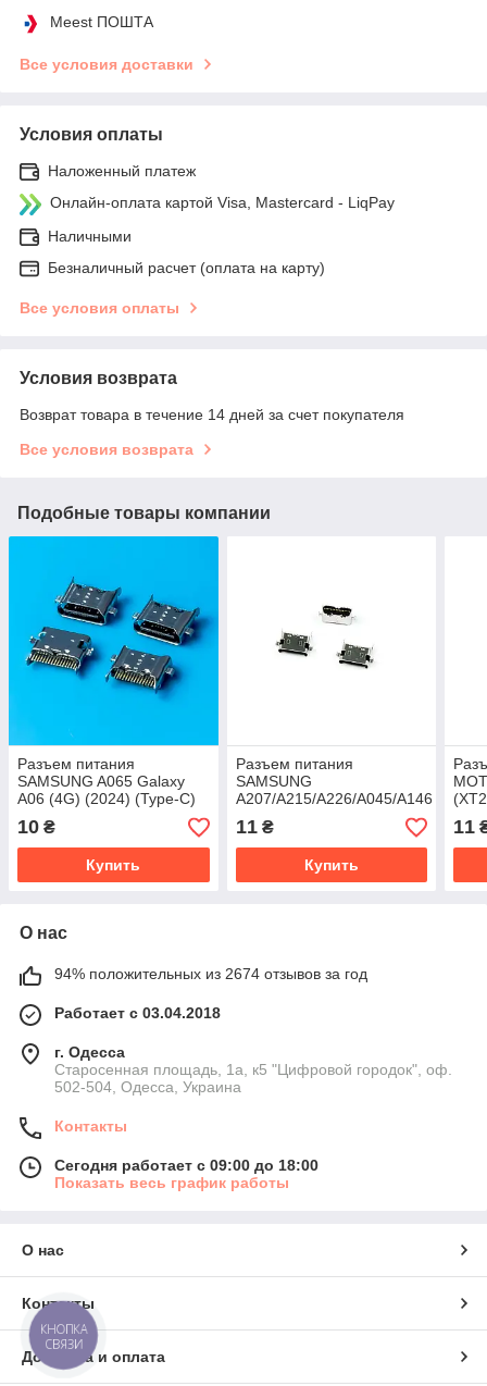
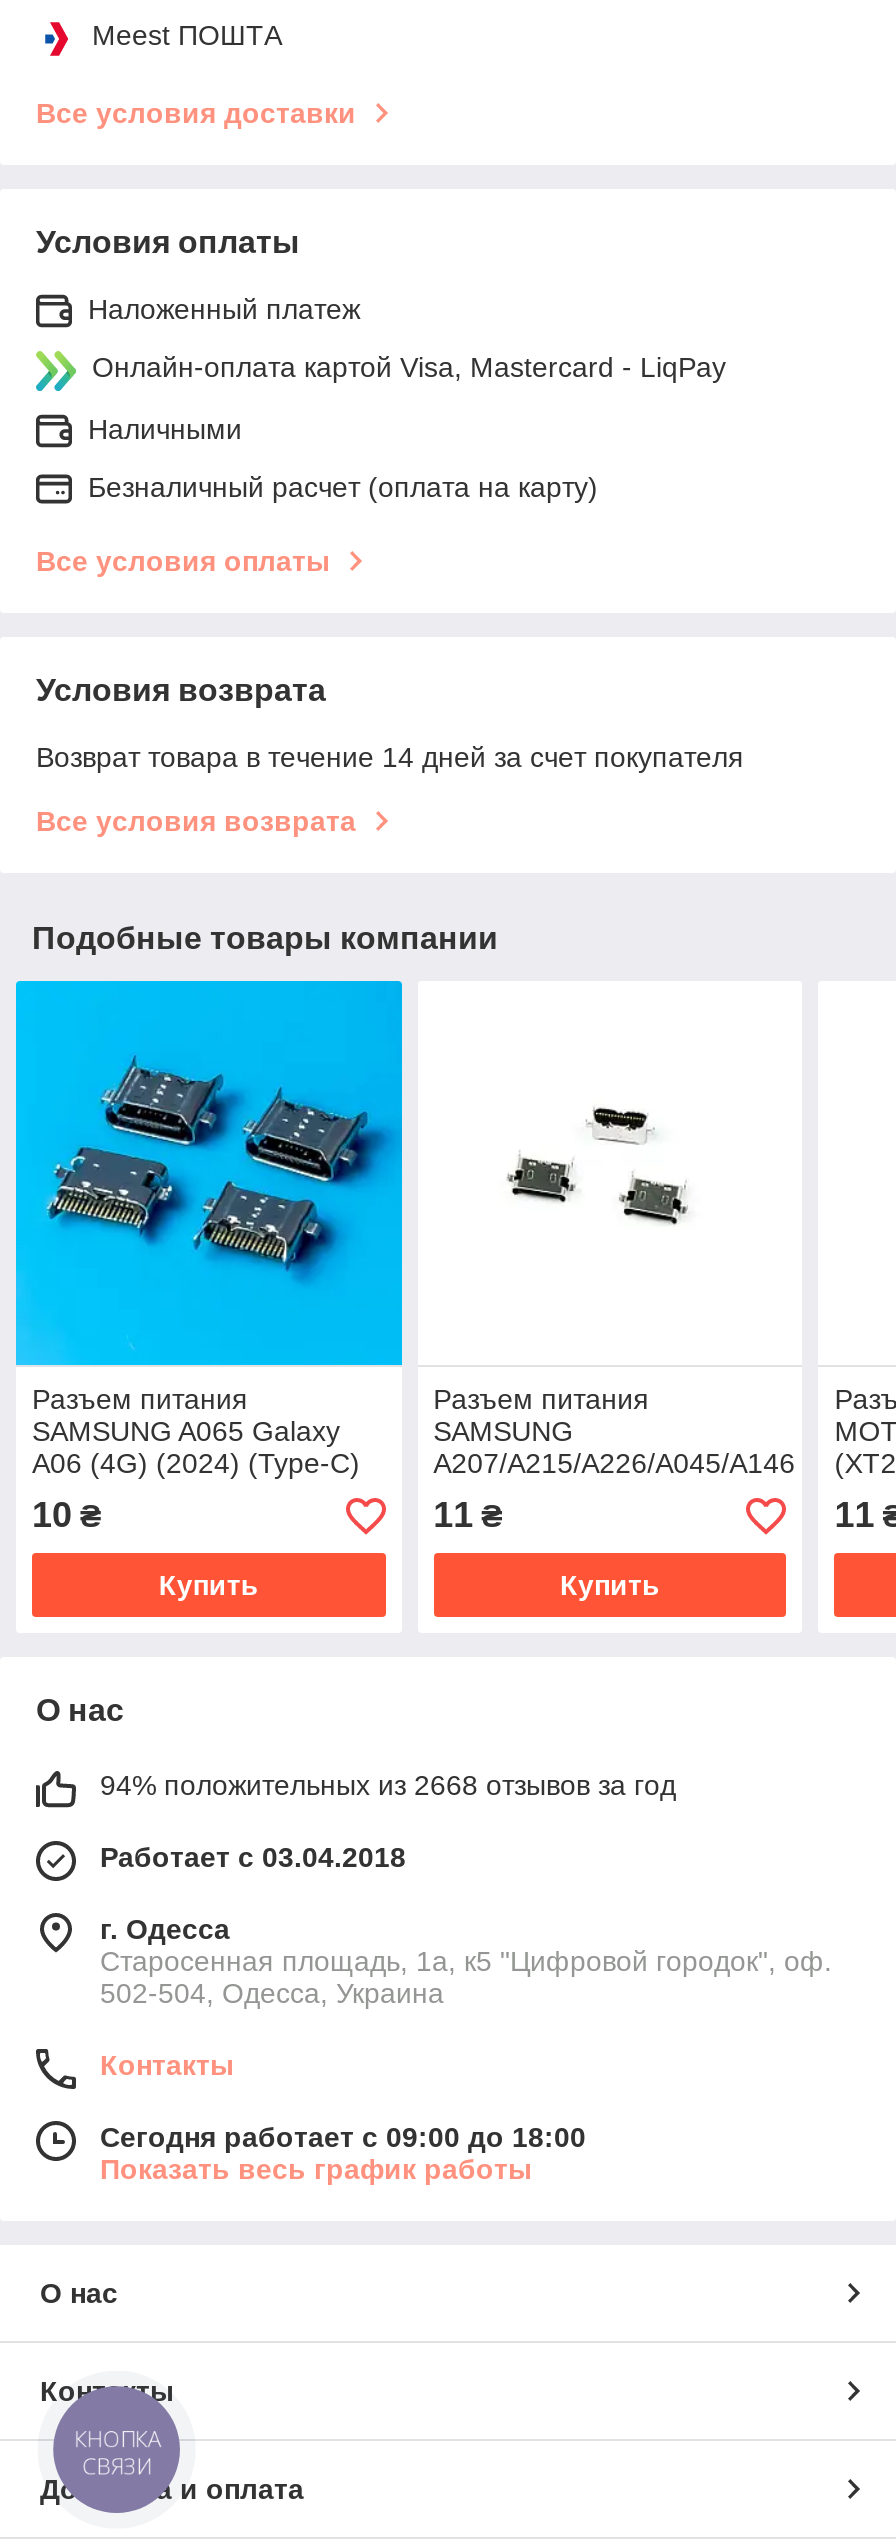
- 94% положительных из 2674 отзывов за год
+ 94% положительных из 2668 отзывов за год
